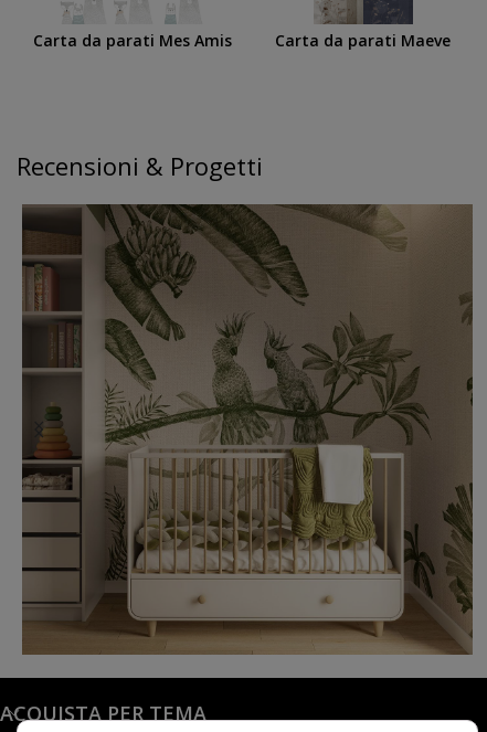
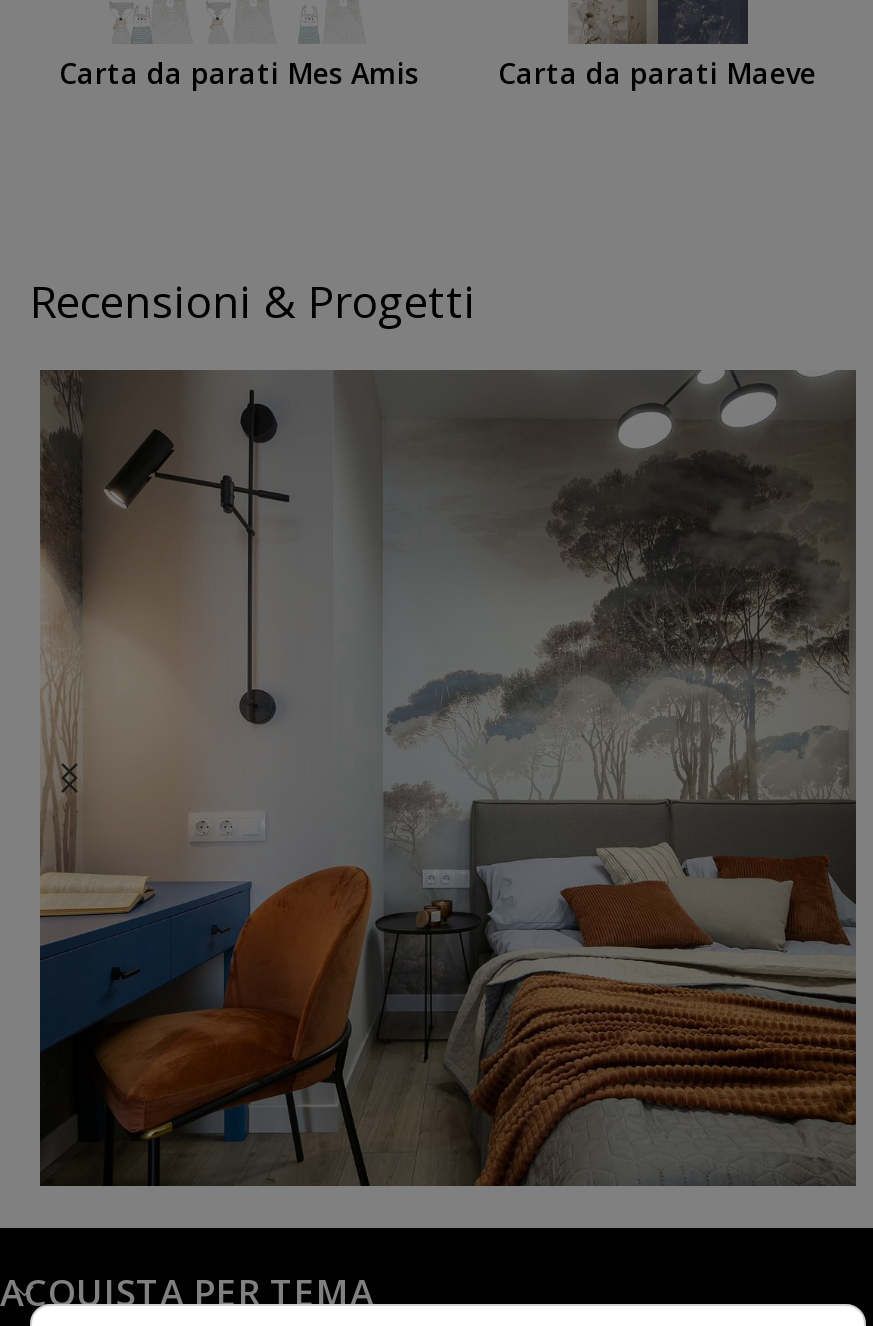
- [image]
+ [image]
